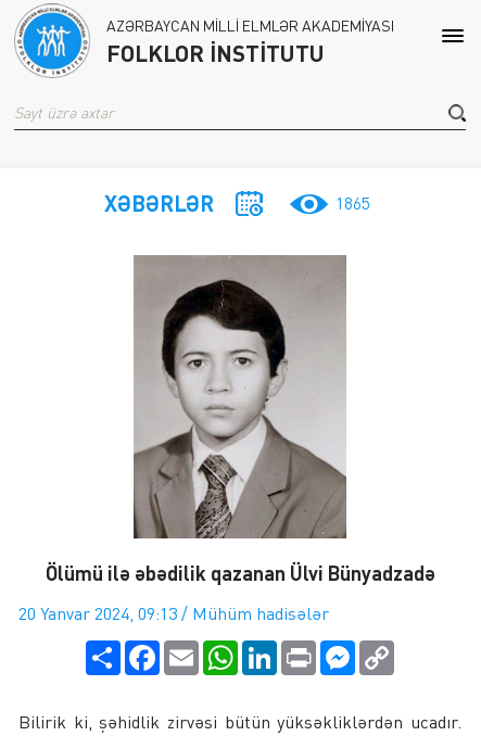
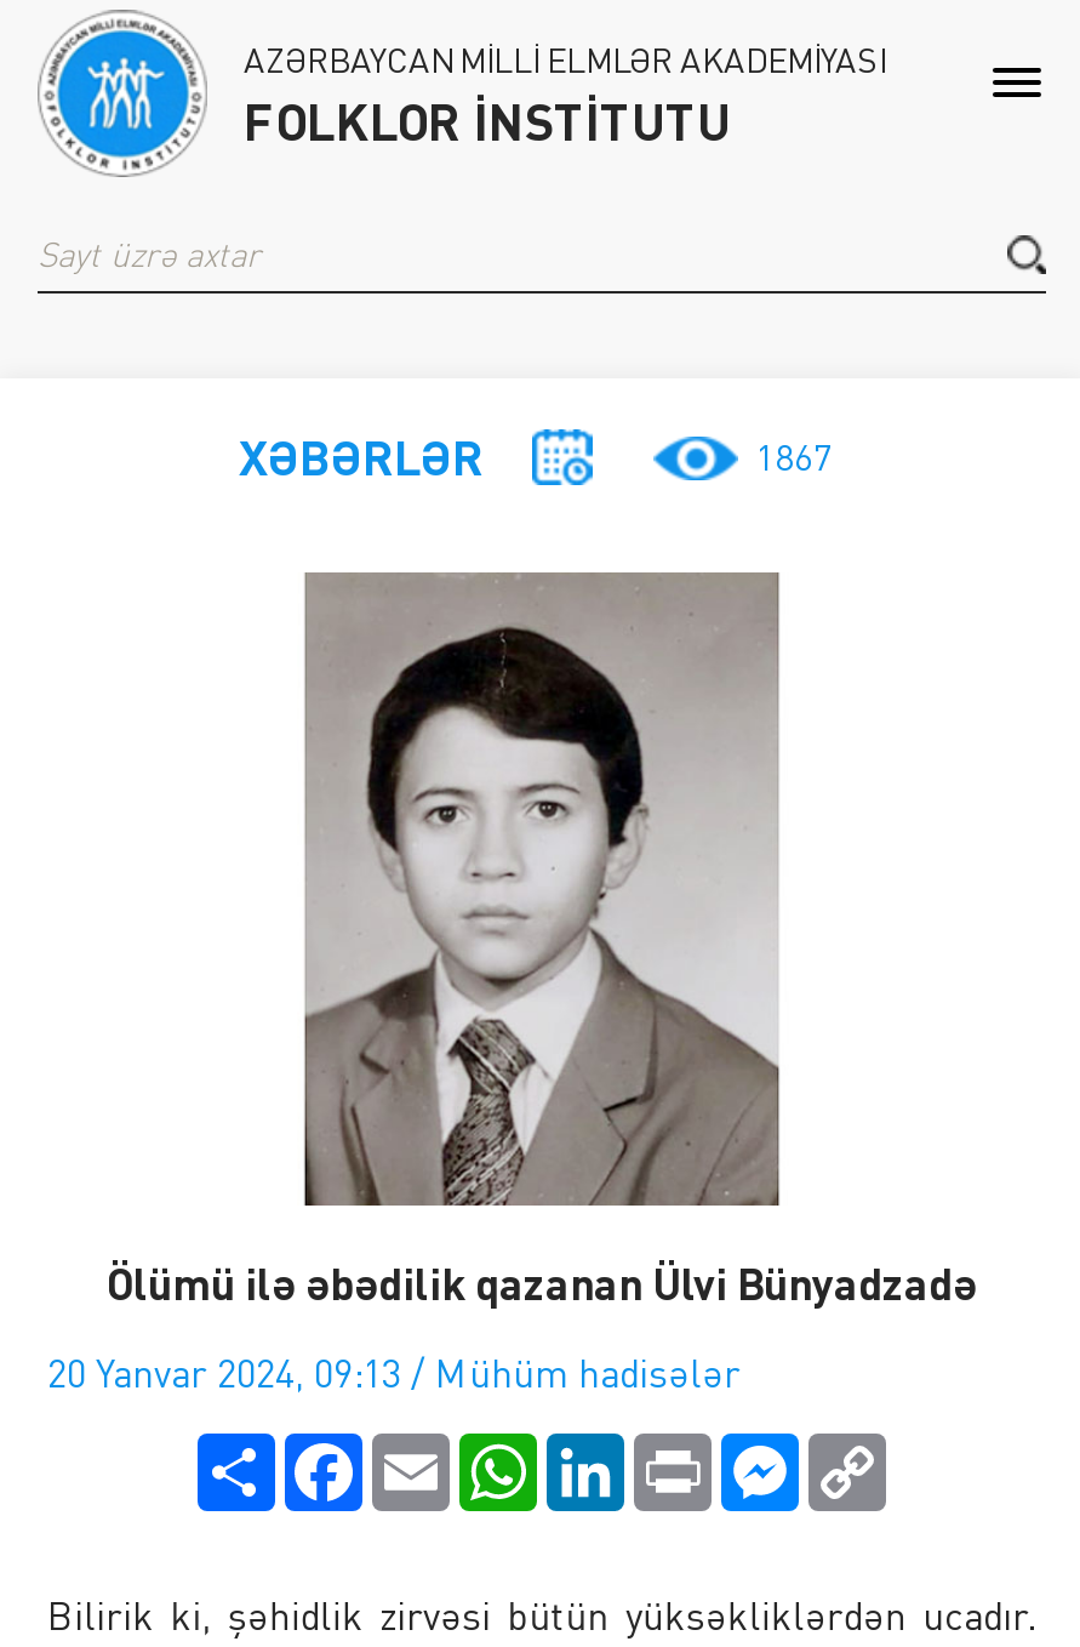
- 1865
+ 1867
